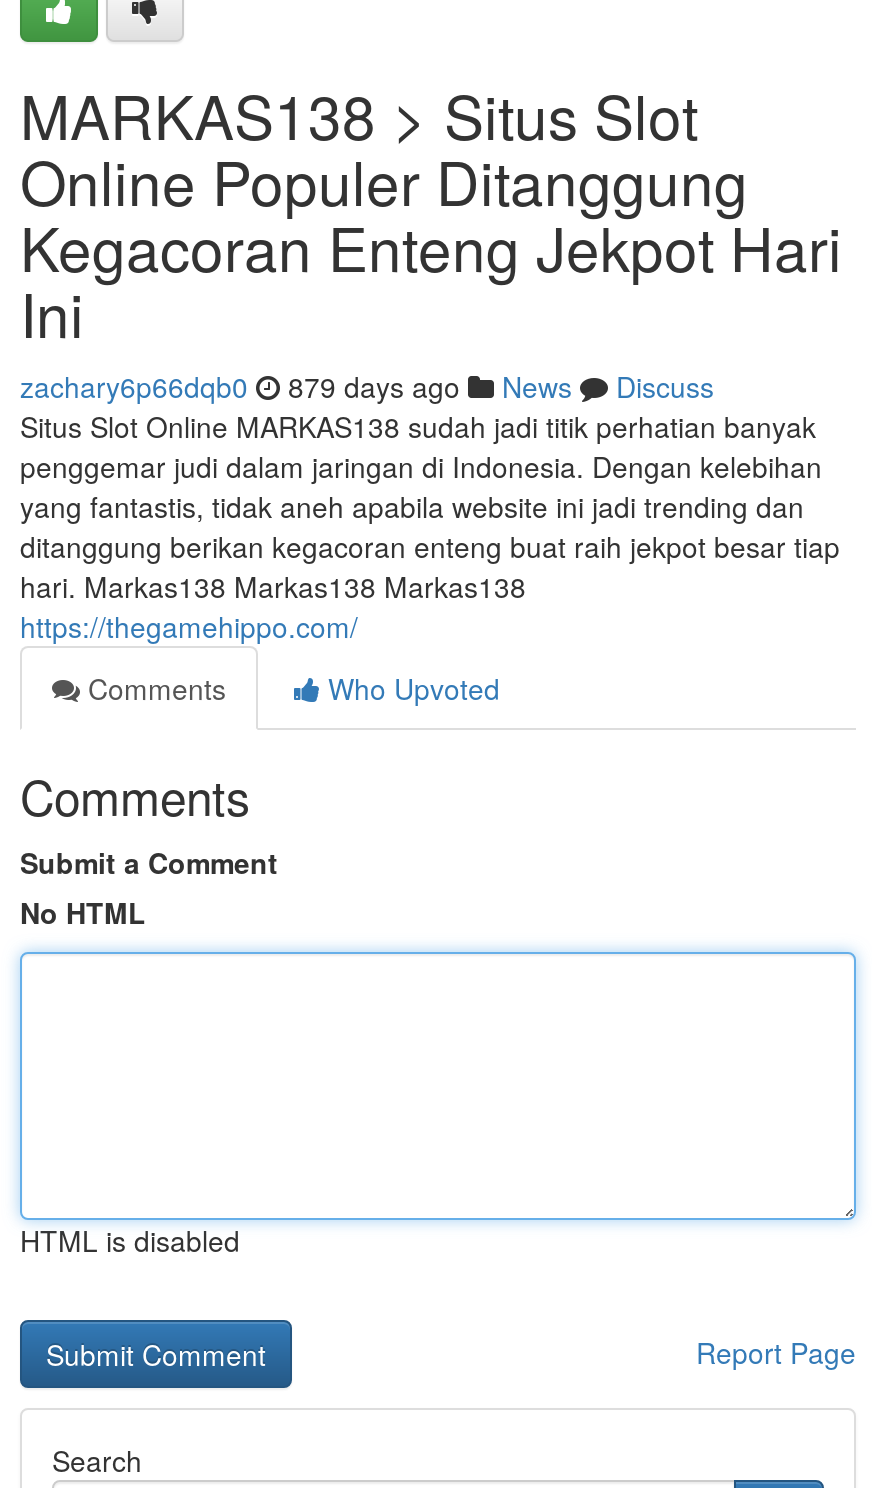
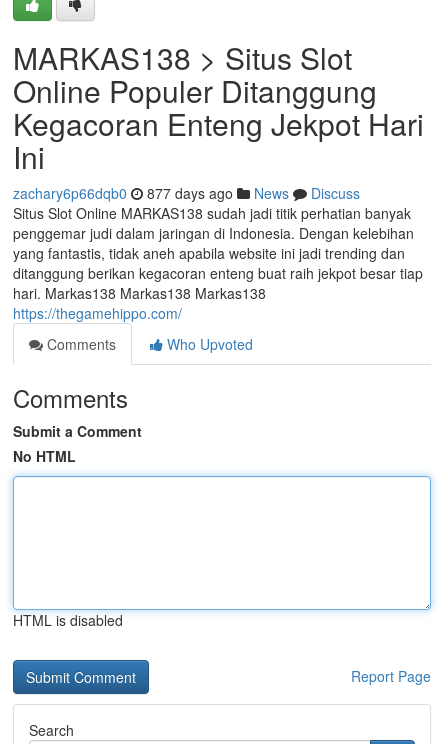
- zachary6p66dqb0 879 days ago News Discuss
+ zachary6p66dqb0 877 days ago News Discuss
